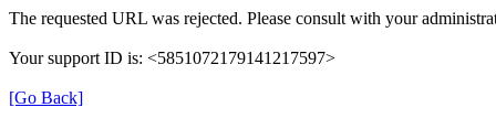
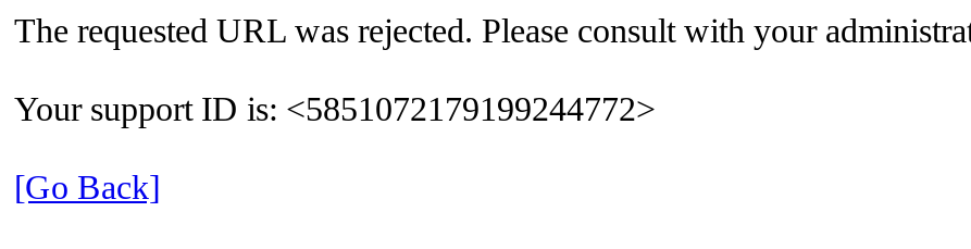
- Your support ID is: <5851072179141217597>
+ Your support ID is: <5851072179199244772>
